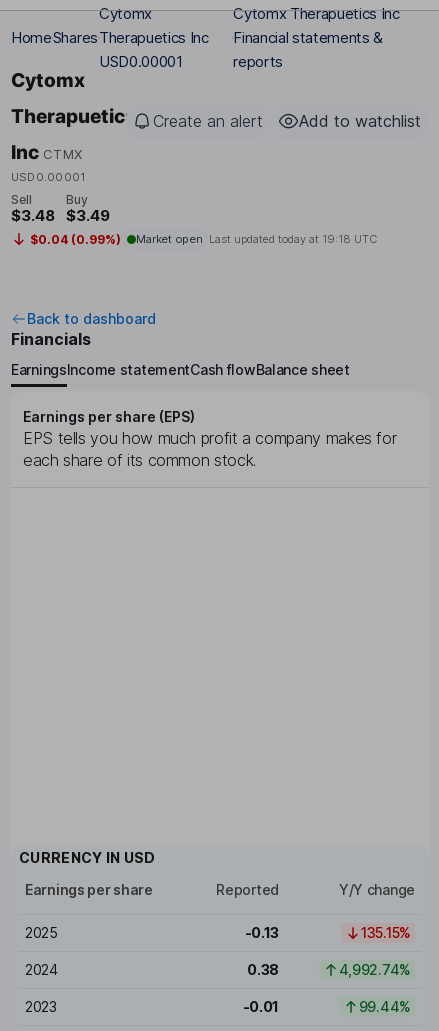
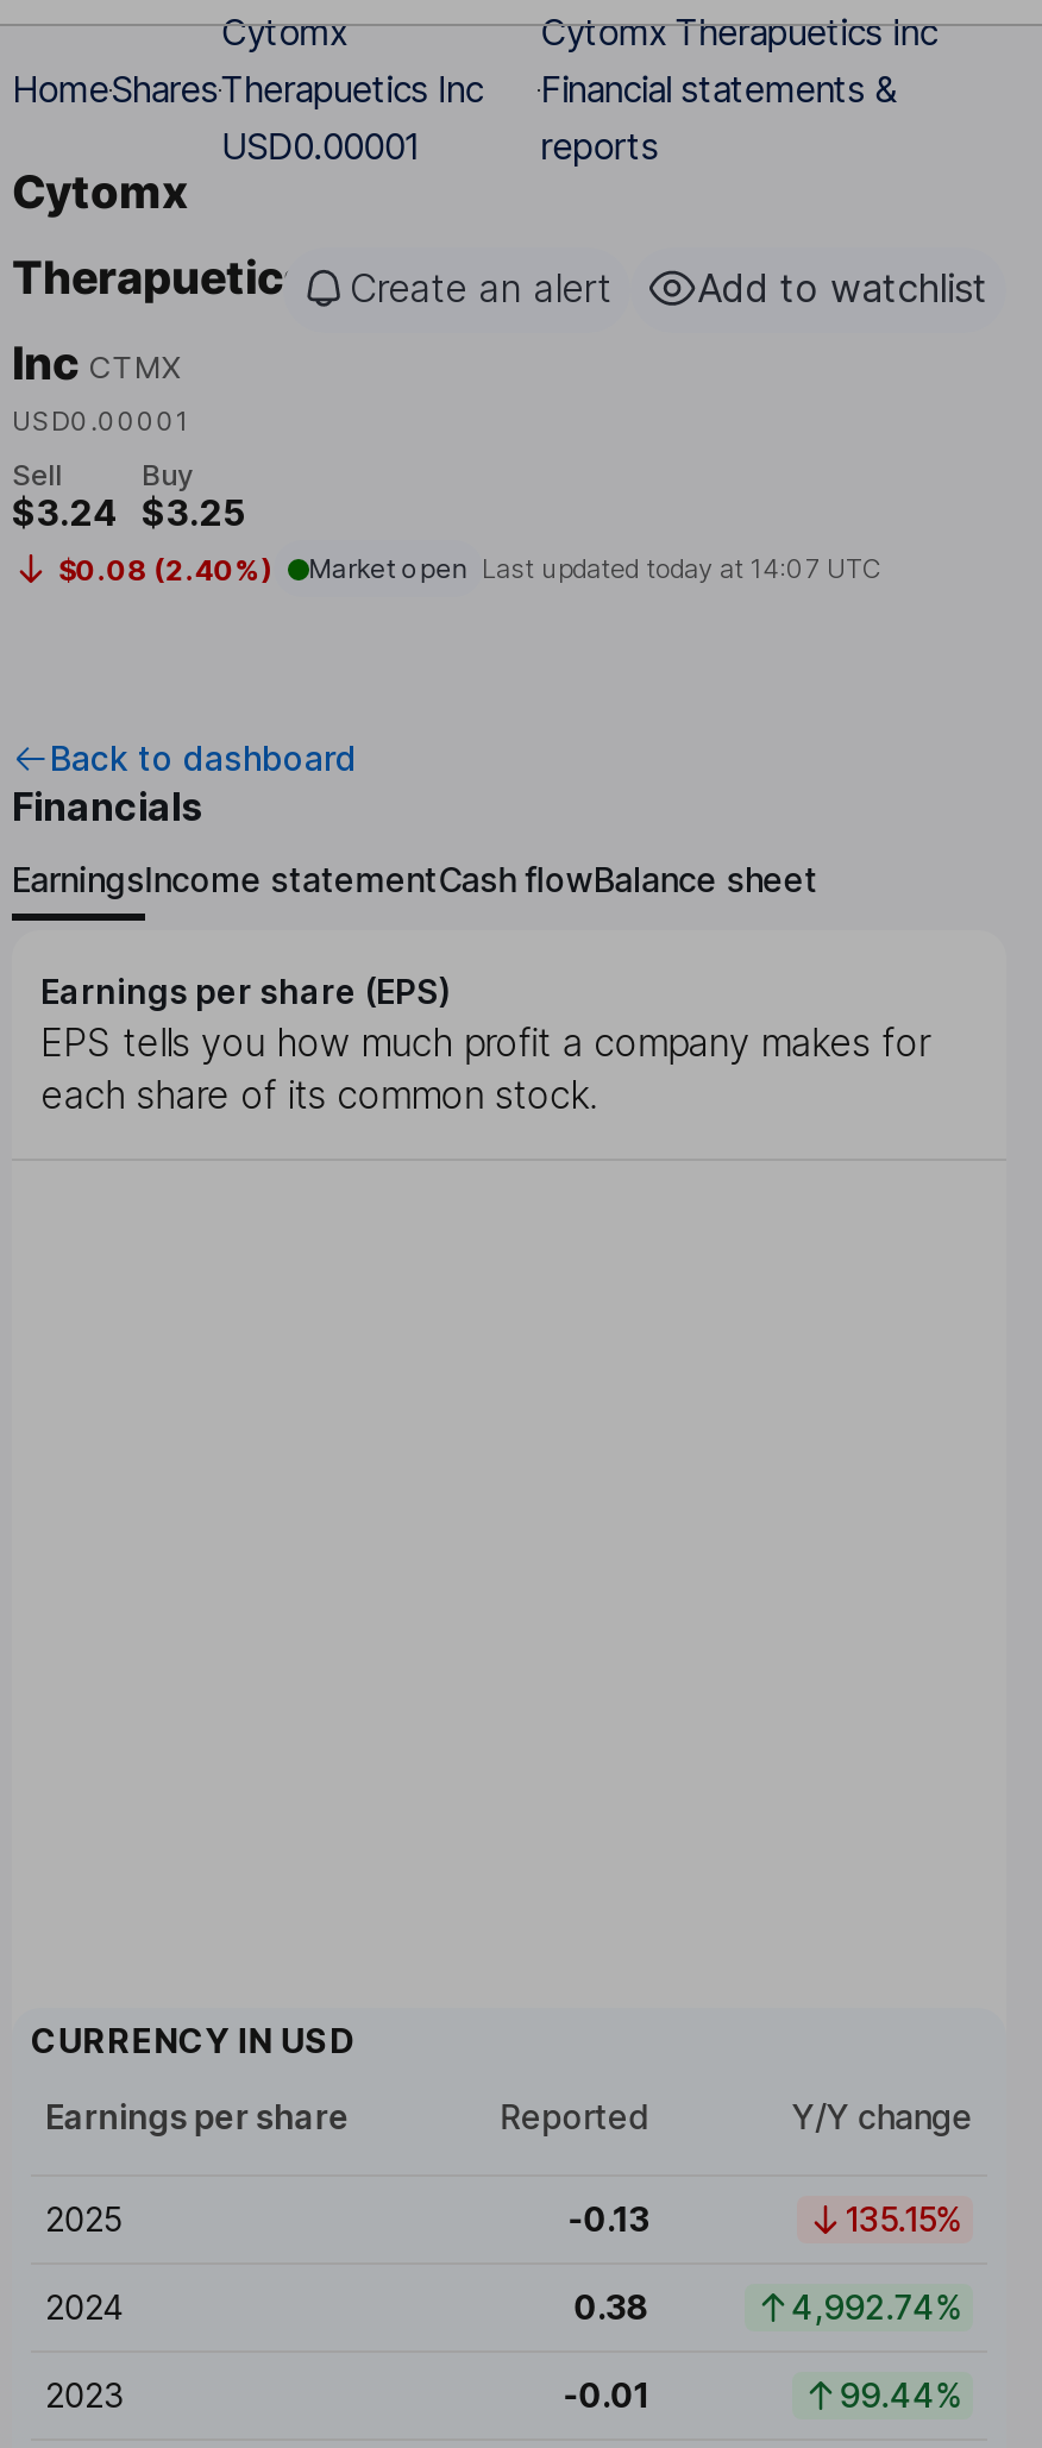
- $3.48
+ $3.24

- $3.49
+ $3.25

- $0.04 (0.99%)
+ $0.08 (2.40%)

- Market open Last updated today at 19:18 UTC
+ Market open Last updated today at 14:07 UTC
